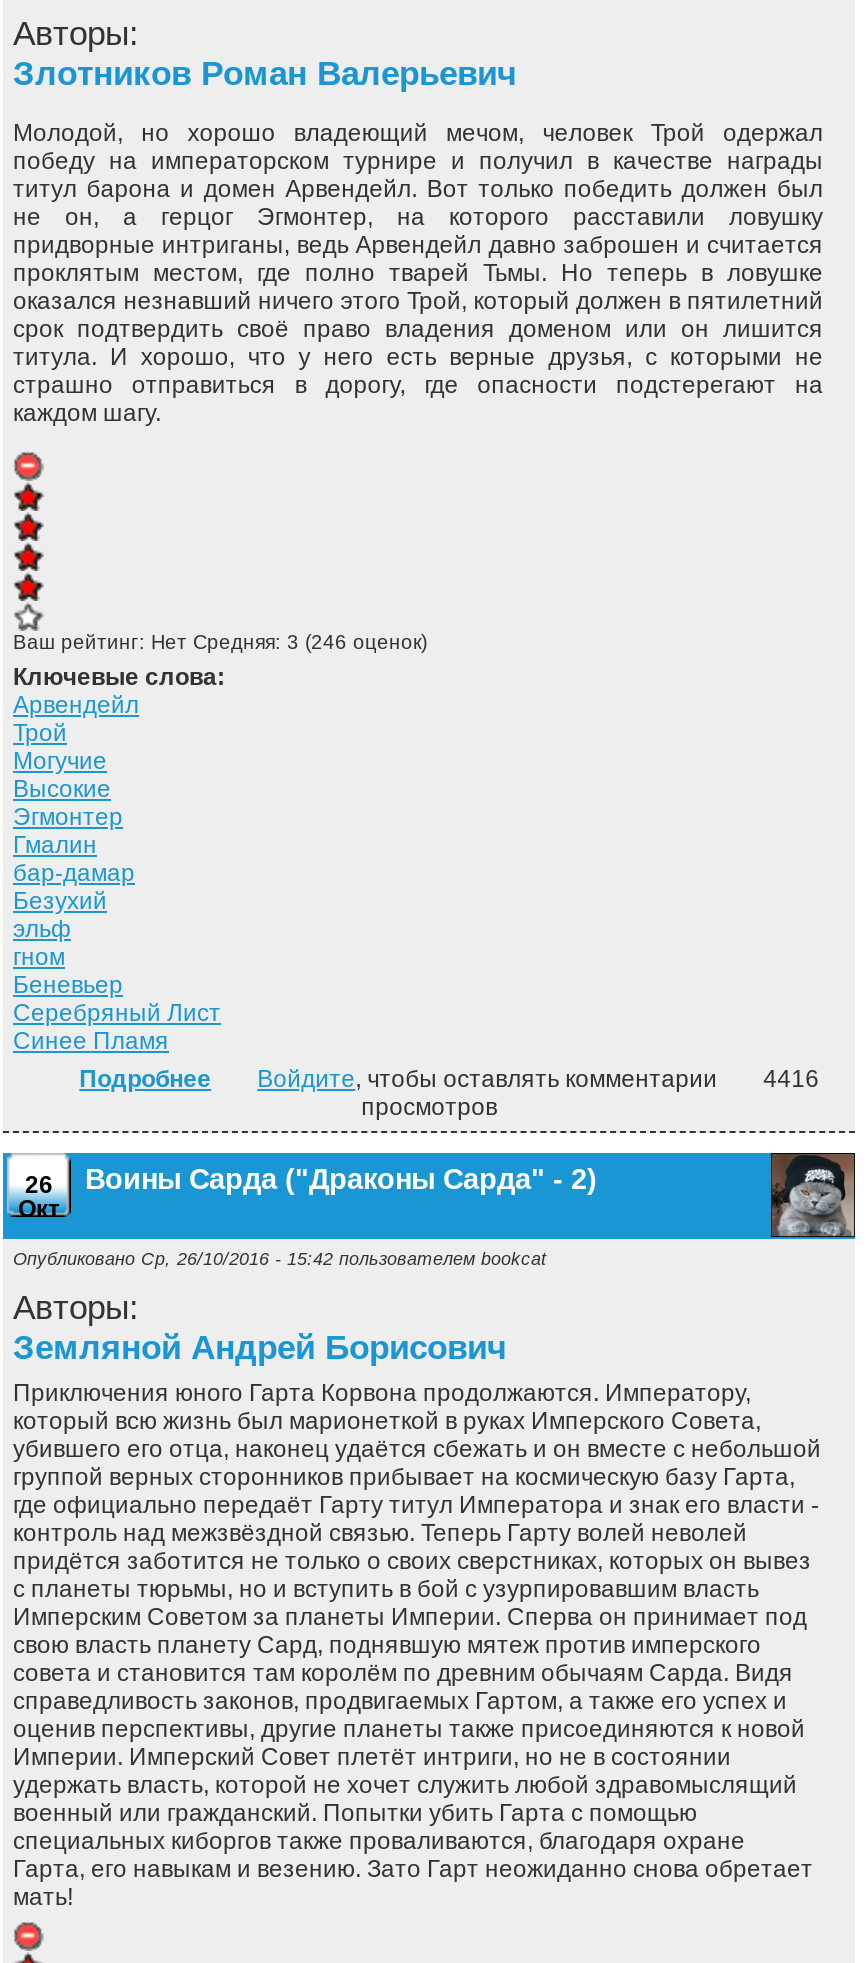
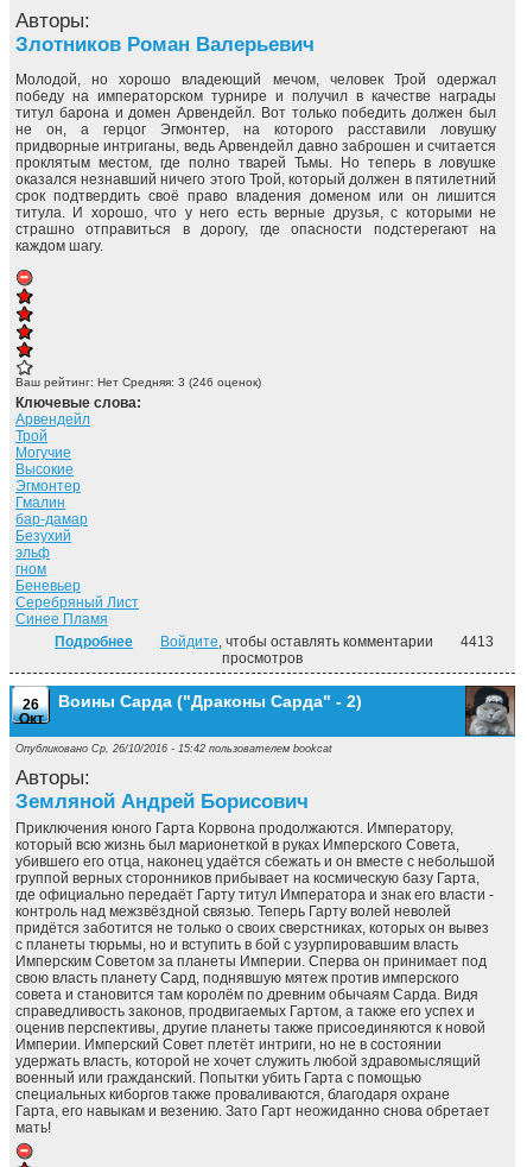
- 4416
+ 4413
